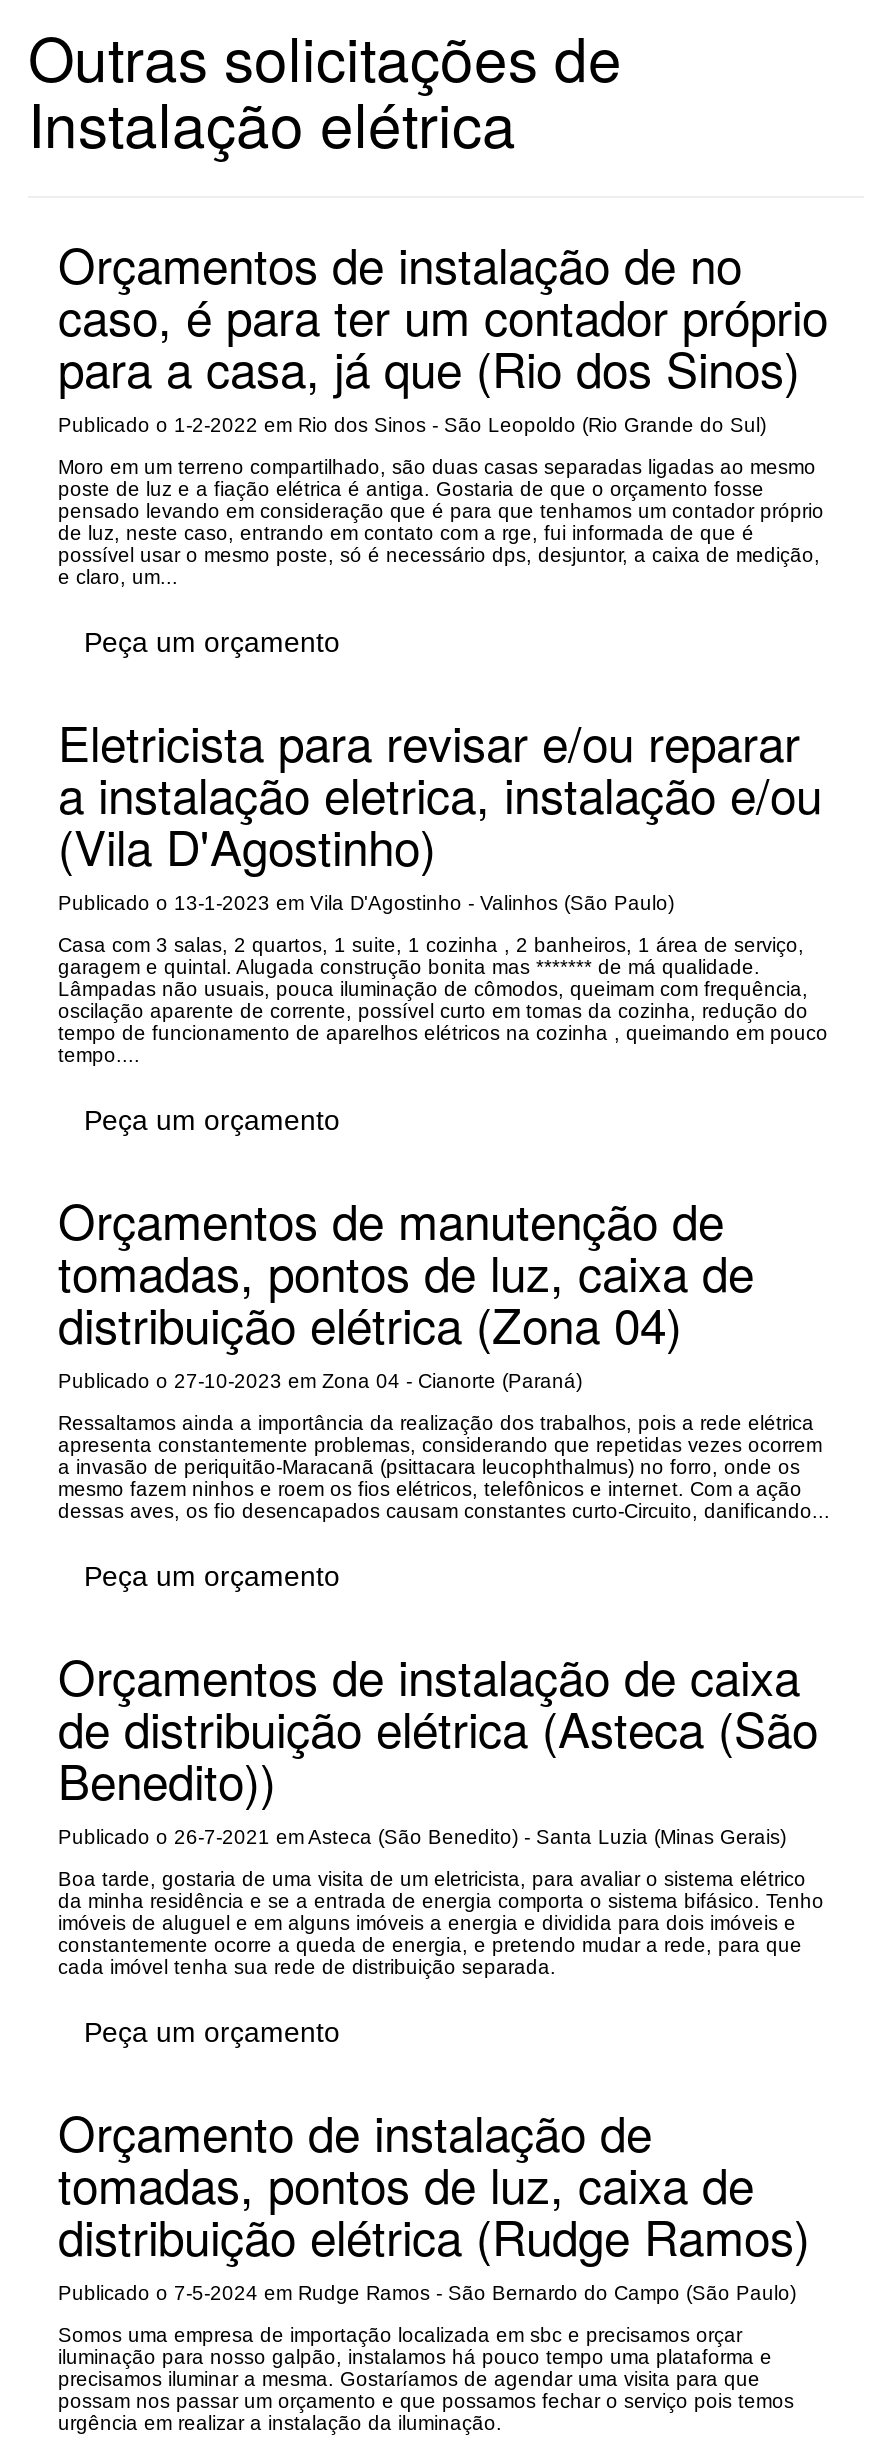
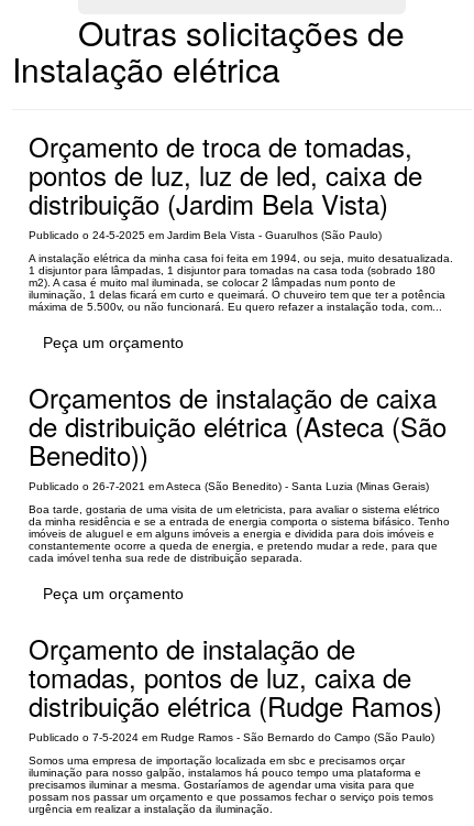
- Orçamentos de instalação de no
- caso, é para ter um contador próprio
- para a casa, já que (Rio dos Sinos)
- Publicado o 1-2-2022 em Rio dos Sinos - São Leopoldo (Rio Grande do Sul)
- Moro em um terreno compartilhado, são duas casas separadas ligadas ao mesmo
- poste de luz e a fiação elétrica é antiga. Gostaria de que o orçamento fosse
- pensado levando em consideração que é para que tenhamos um contador próprio
- de luz, neste caso, entrando em contato com a rge, fui informada de que é
- possível usar o mesmo poste, só é necessário dps, desjuntor, a caixa de medição,
- e claro, um...
- Peça um orçamento
- Eletricista para revisar e/ou reparar
- a instalação eletrica, instalação e/ou
- (Vila D'Agostinho)
- Publicado o 13-1-2023 em Vila D'Agostinho - Valinhos (São Paulo)
- Casa com 3 salas, 2 quartos, 1 suite, 1 cozinha , 2 banheiros, 1 área de serviço,
- garagem e quintal. Alugada construção bonita mas ******* de má qualidade.
- Lâmpadas não usuais, pouca iluminação de cômodos, queimam com frequência,
- oscilação aparente de corrente, possível curto em tomas da cozinha, redução do
- tempo de funcionamento de aparelhos elétricos na cozinha , queimando em pouco
- tempo....
- Peça um orçamento
- Orçamentos de manutenção de
- tomadas, pontos de luz, caixa de
- distribuição elétrica (Zona 04)
- Publicado o 27-10-2023 em Zona 04 - Cianorte (Paraná)
- Ressaltamos ainda a importância da realização dos trabalhos, pois a rede elétrica
- apresenta constantemente problemas, considerando que repetidas vezes ocorrem
- a invasão de periquitão-Maracanã (psittacara leucophthalmus) no forro, onde os
- mesmo fazem ninhos e roem os fios elétricos, telefônicos e internet. Com a ação
- dessas aves, os fio desencapados causam constantes curto-Circuito, danificando...
+ Orçamento de troca de tomadas,
+ pontos de luz, luz de led, caixa de
+ distribuição (Jardim Bela Vista)
+ Publicado o 24-5-2025 em Jardim Bela Vista - Guarulhos (São Paulo)
+ A instalação elétrica da minha casa foi feita em 1994, ou seja, muito desatualizada.
+ 1 disjuntor para lâmpadas, 1 disjuntor para tomadas na casa toda (sobrado 180
+ m2). A casa é muito mal iluminada, se colocar 2 lâmpadas num ponto de
+ iluminação, 1 delas ficará em curto e queimará. O chuveiro tem que ter a potência
+ máxima de 5.500v, ou não funcionará. Eu quero refazer a instalação toda, com...
